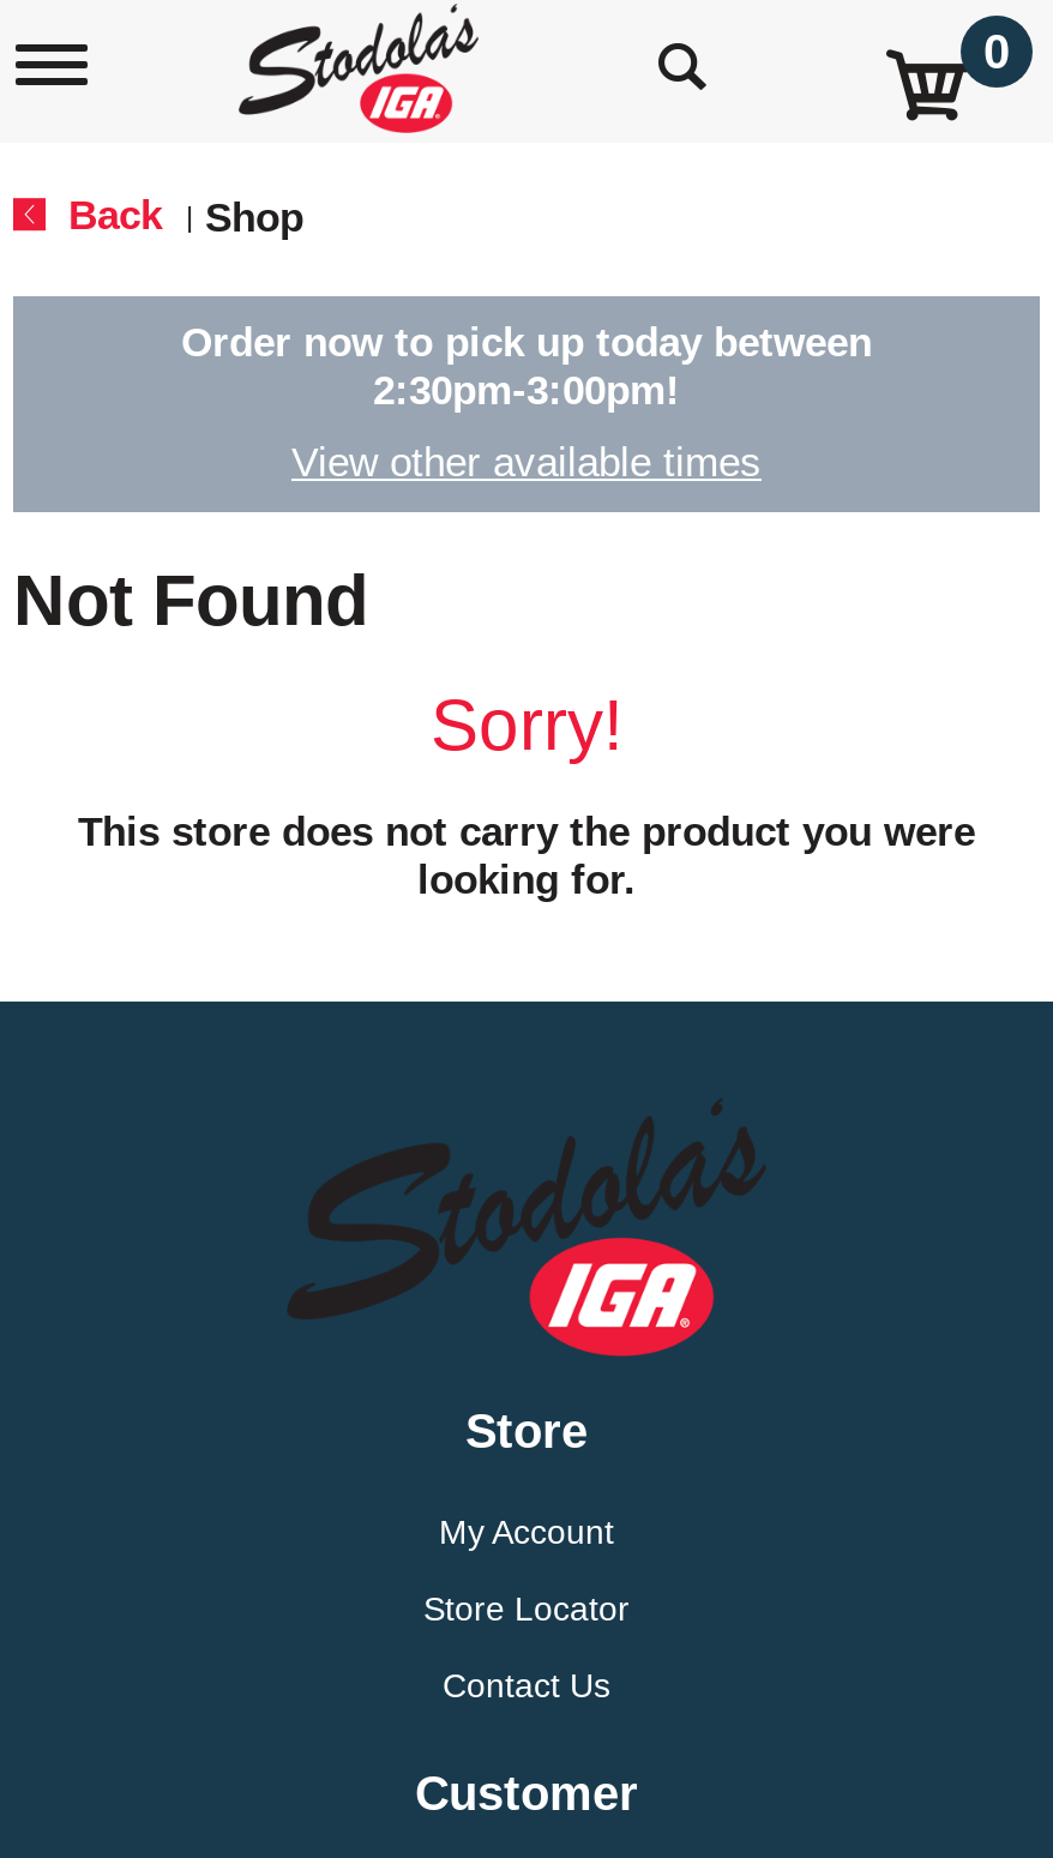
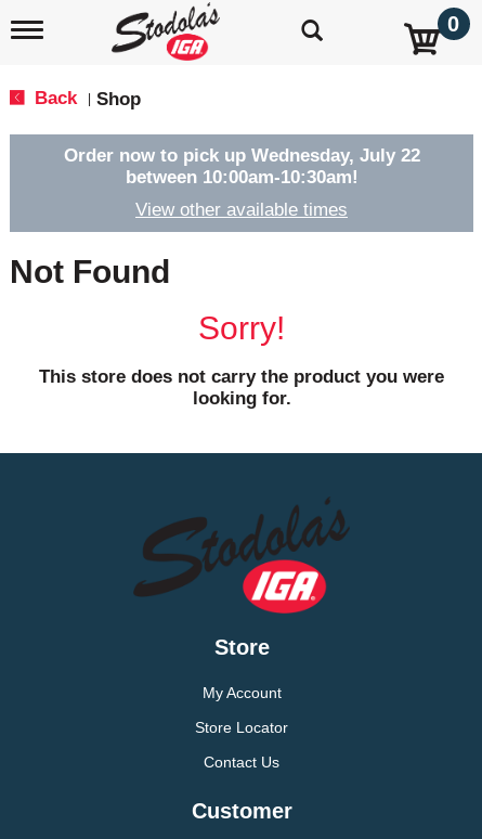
- Order now to pick up today between
- 2:30pm-3:00pm!
+ Order now to pick up Wednesday, July 22
+ between 10:00am-10:30am!
